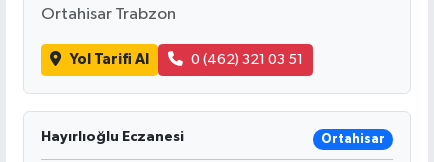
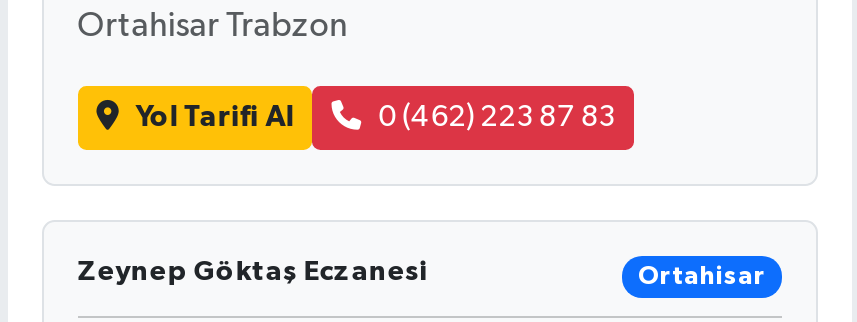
- 0 (462) 321 03 51
+ 0 (462) 223 87 83

- Hayırlıoğlu Eczanesi
+ Zeynep Göktaş Eczanesi
